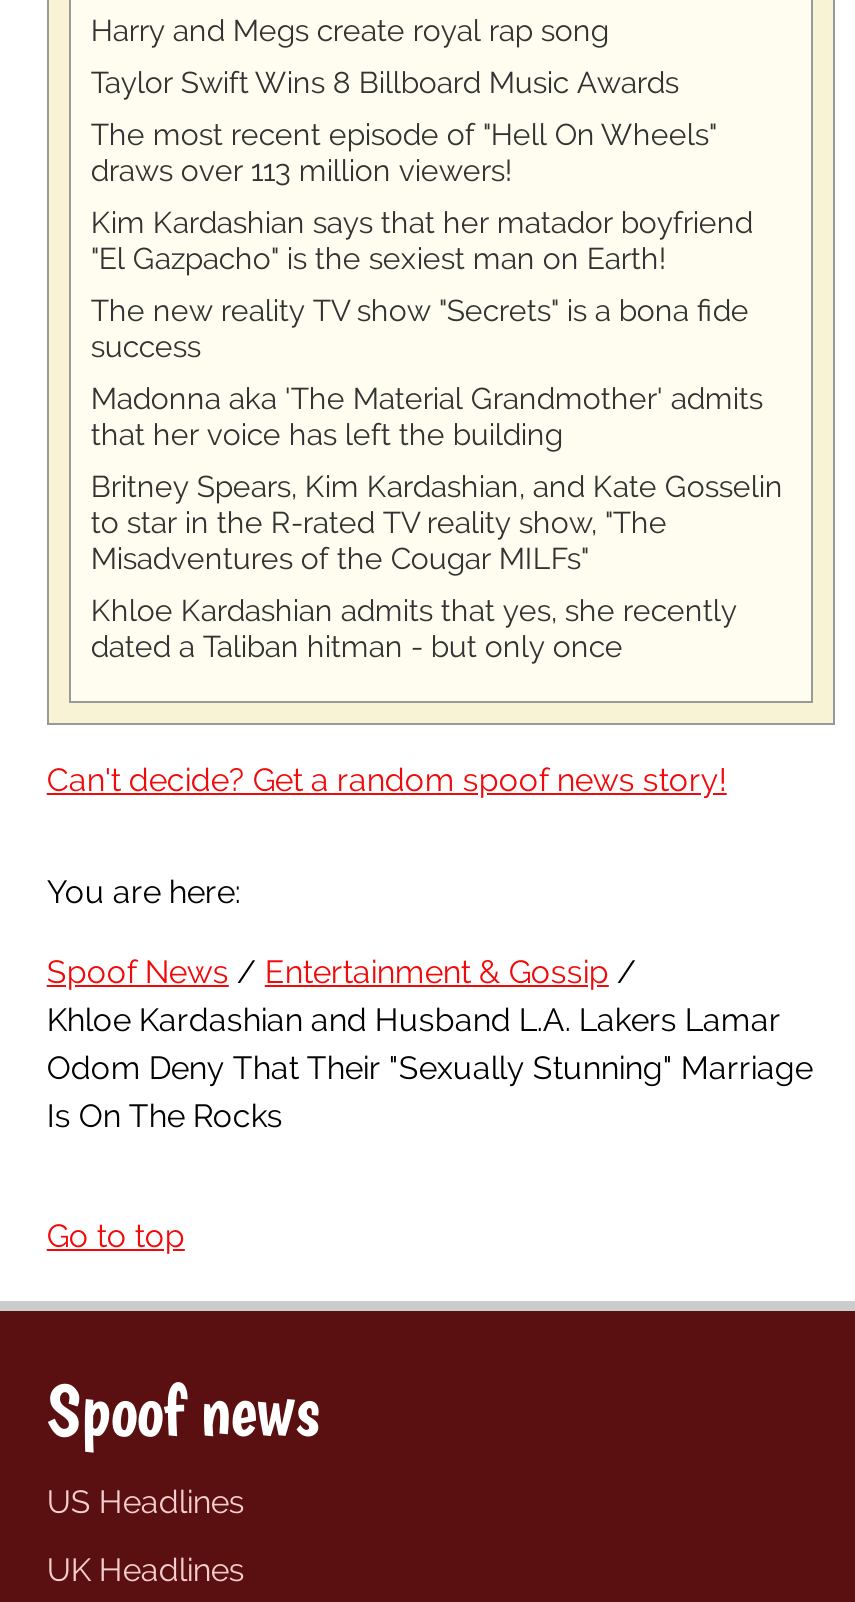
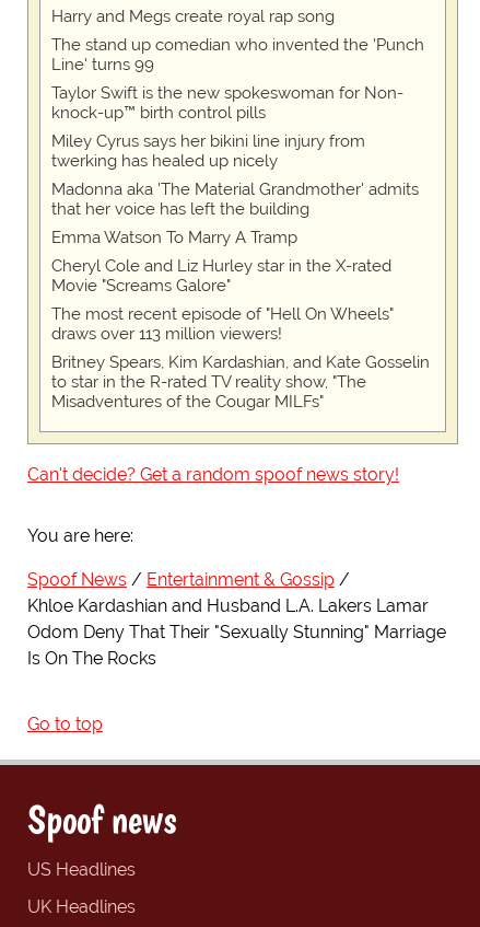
- Taylor Swift Wins 8 Billboard Music Awards
- Kim Kardashian says that her matador boyfriend
- "El Gazpacho" is the sexiest man on Earth!
- The new reality TV show "Secrets" is a bona fide
- success
+ The stand up comedian who invented the 'Punch
+ Line' turns 99
+ Taylor Swift is the new spokeswoman for Non-
+ knock-up™ birth control pills
+ Miley Cyrus says her bikini line injury from
+ twerking has healed up nicely

moved down: The most recent episode of "Hell On Wheels" | draws over 113 million viewers!

moved up: Madonna aka 'The Material Grandmother' admits | that her voice has left the building

+ Emma Watson To Marry A Tramp
+ Cheryl Cole and Liz Hurley star in the X-rated
+ Movie "Screams Galore"

moved down: Britney Spears, Kim Kardashian, and Kate Gosselin | to star in the R-rated TV reality show, "The | Misadventures of the Cougar MILFs"

- Khloe Kardashian admits that yes, she recently
- dated a Taliban hitman - but only once
